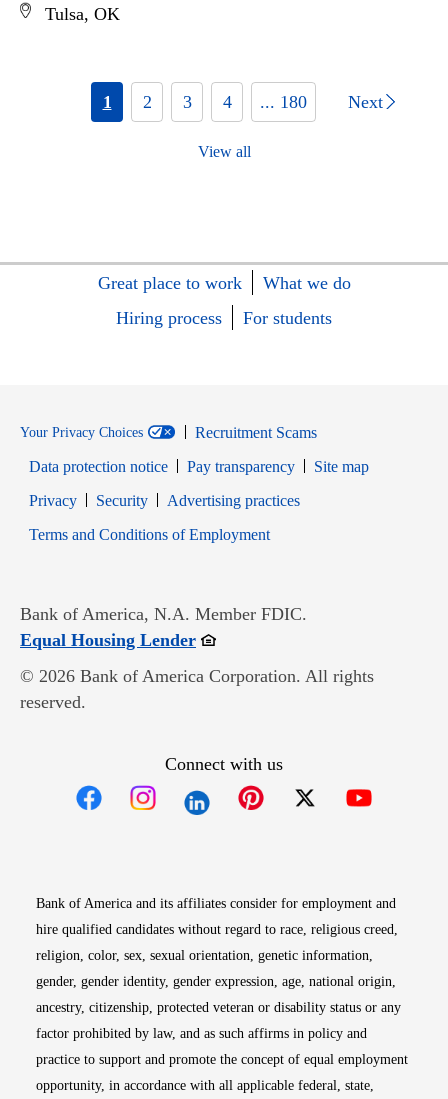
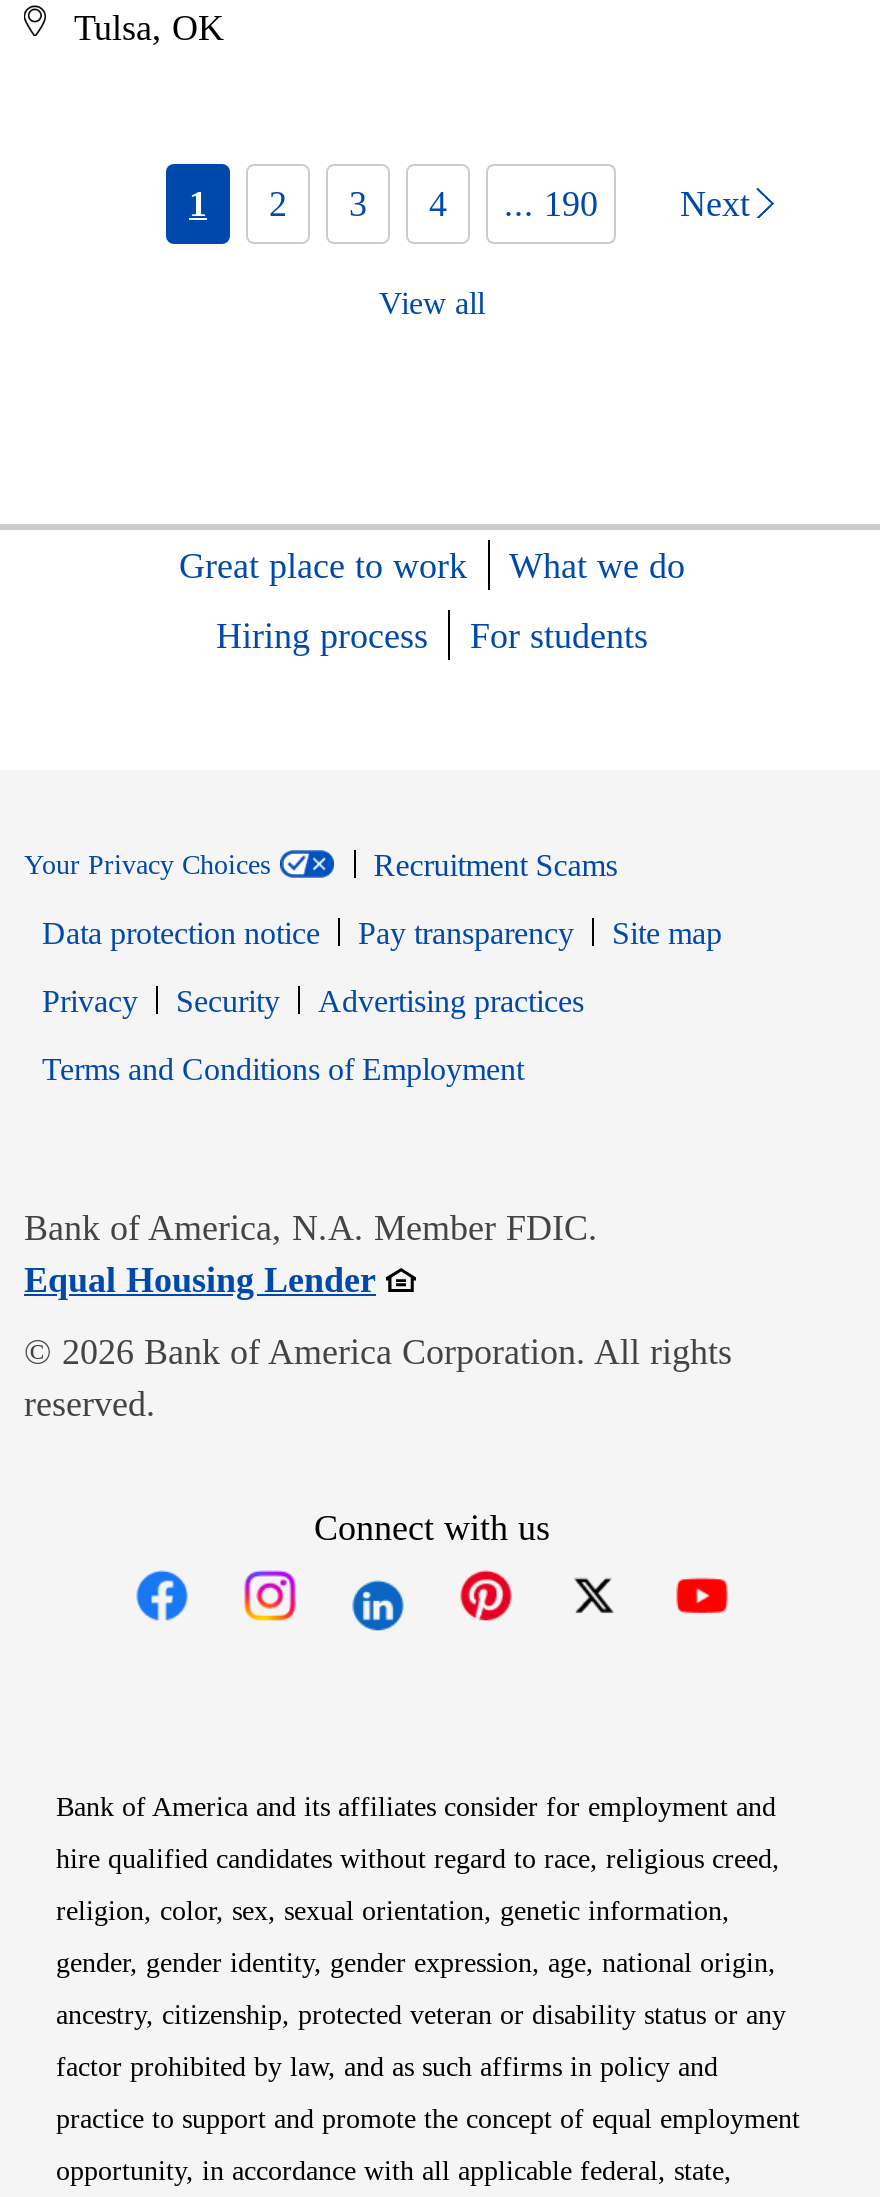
- 1 2 3 4 ... 180
+ 1 2 3 4 ... 190
